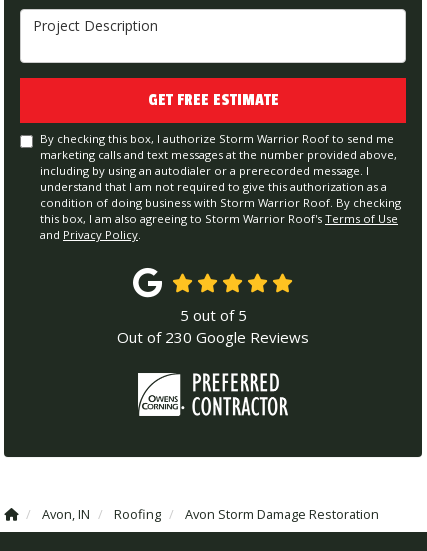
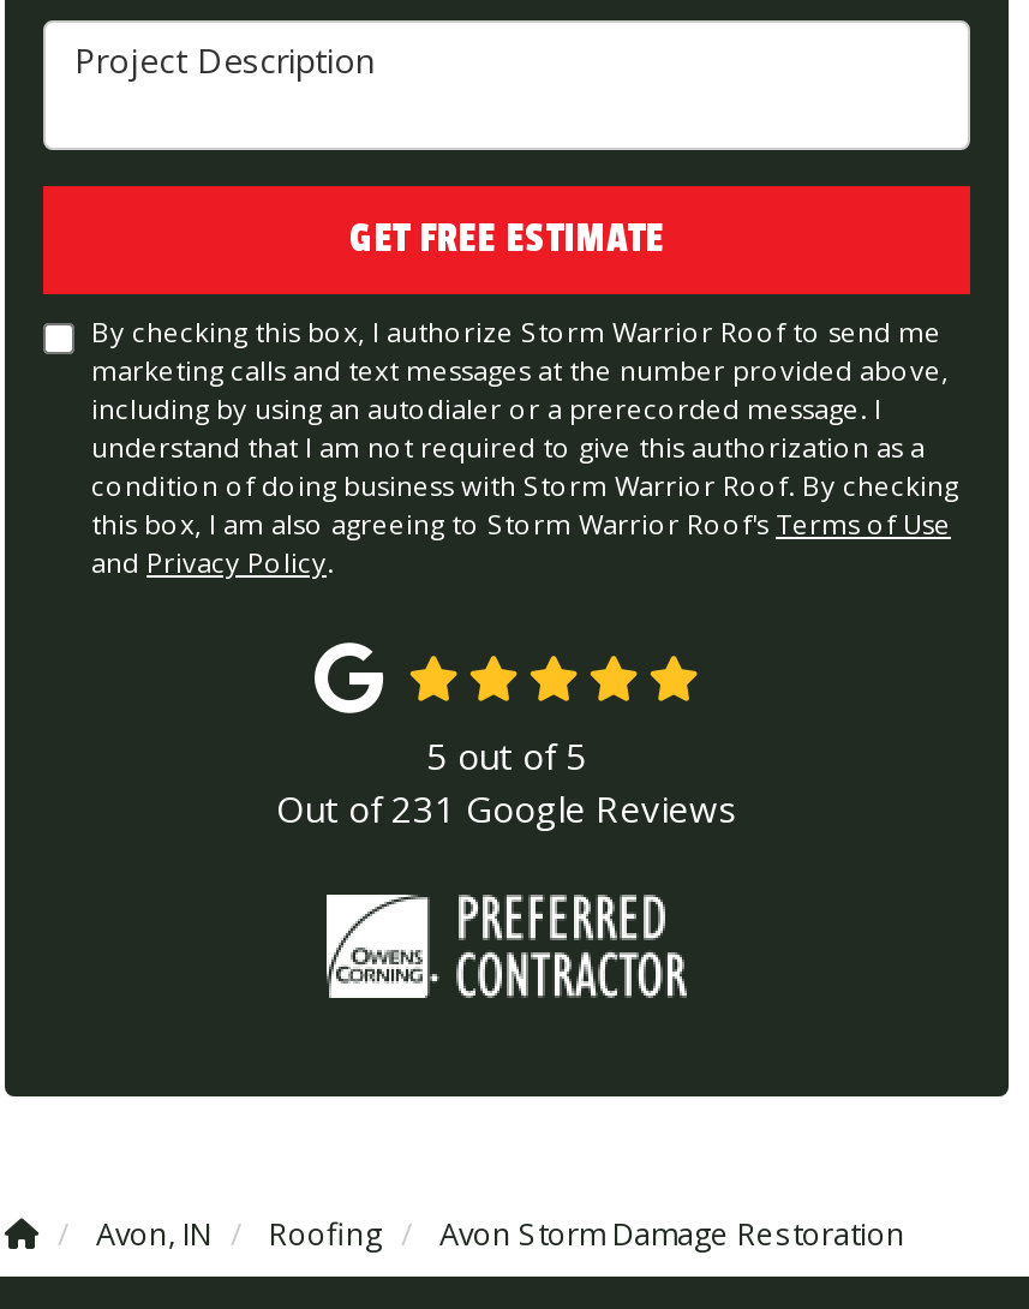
- Out of 230 Google Reviews
+ Out of 231 Google Reviews
